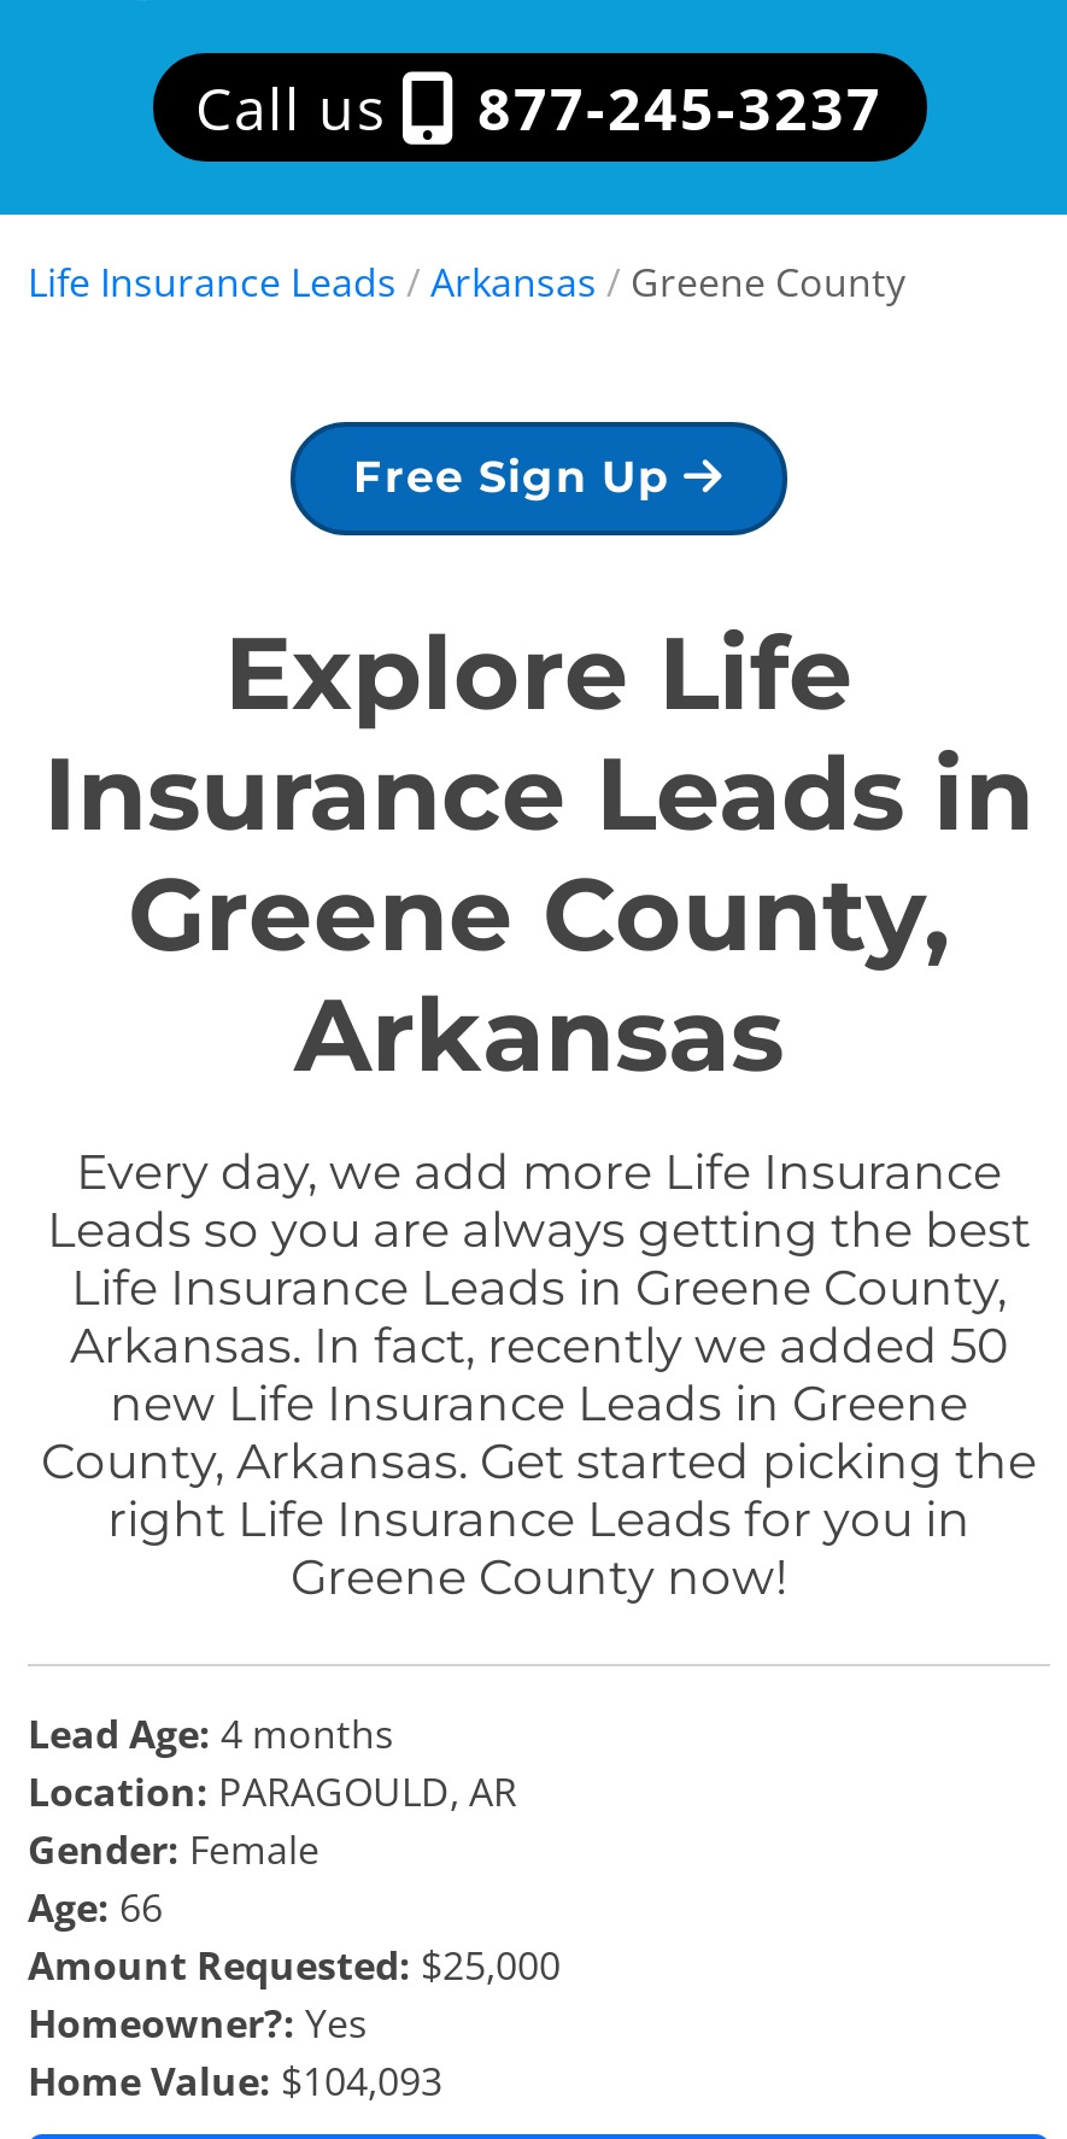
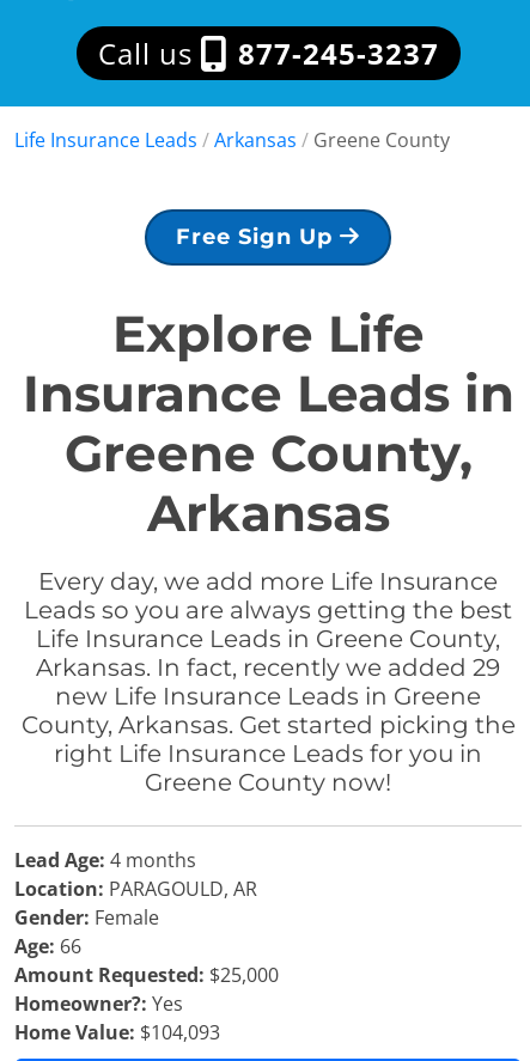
- Arkansas. In fact, recently we added 50
+ Arkansas. In fact, recently we added 29
